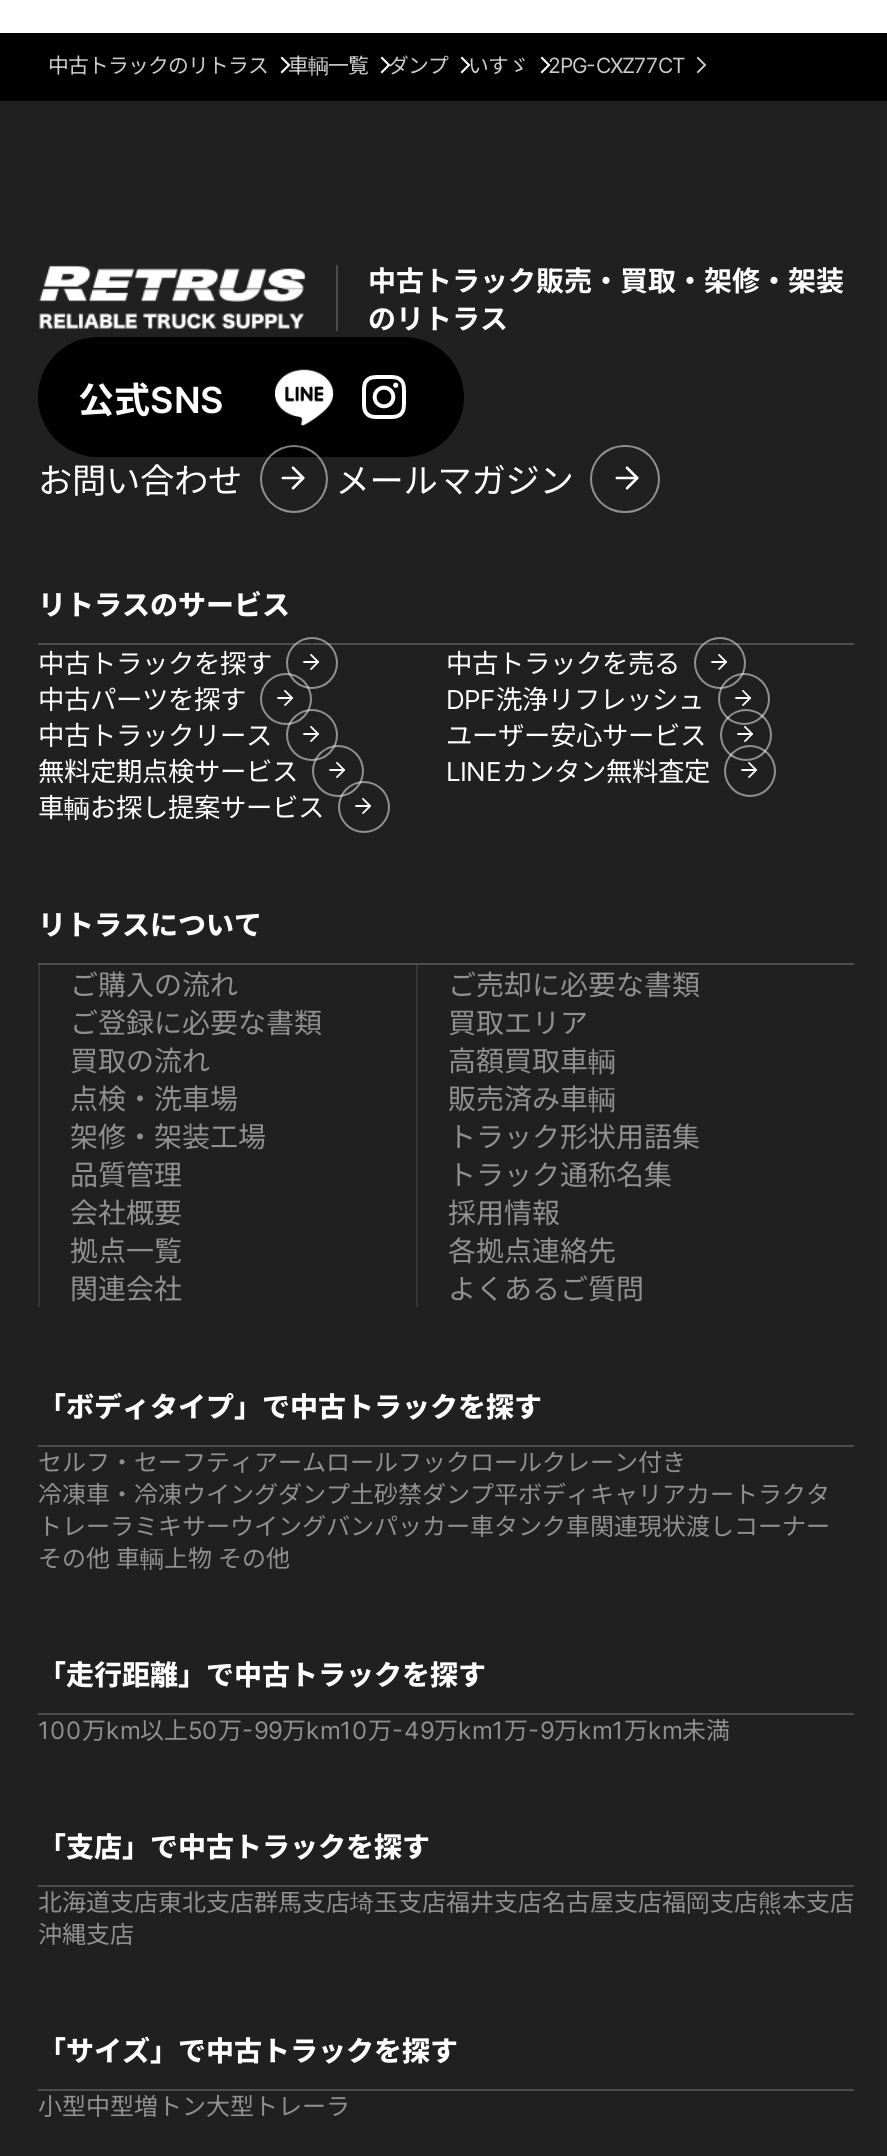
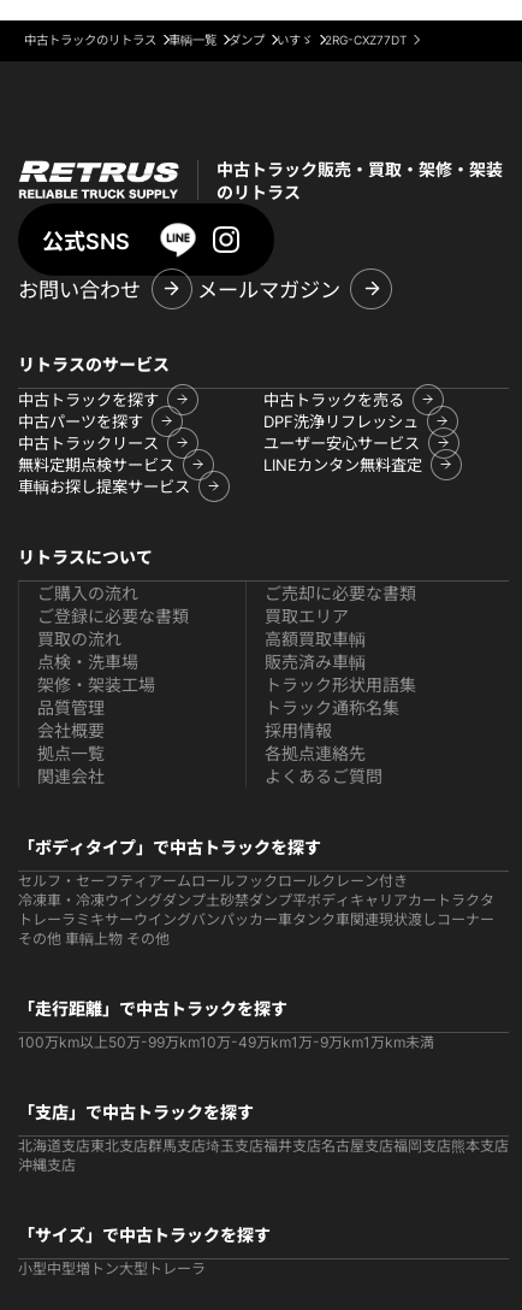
- 2PG-CXZ77CT
+ 2RG-CXZ77DT
